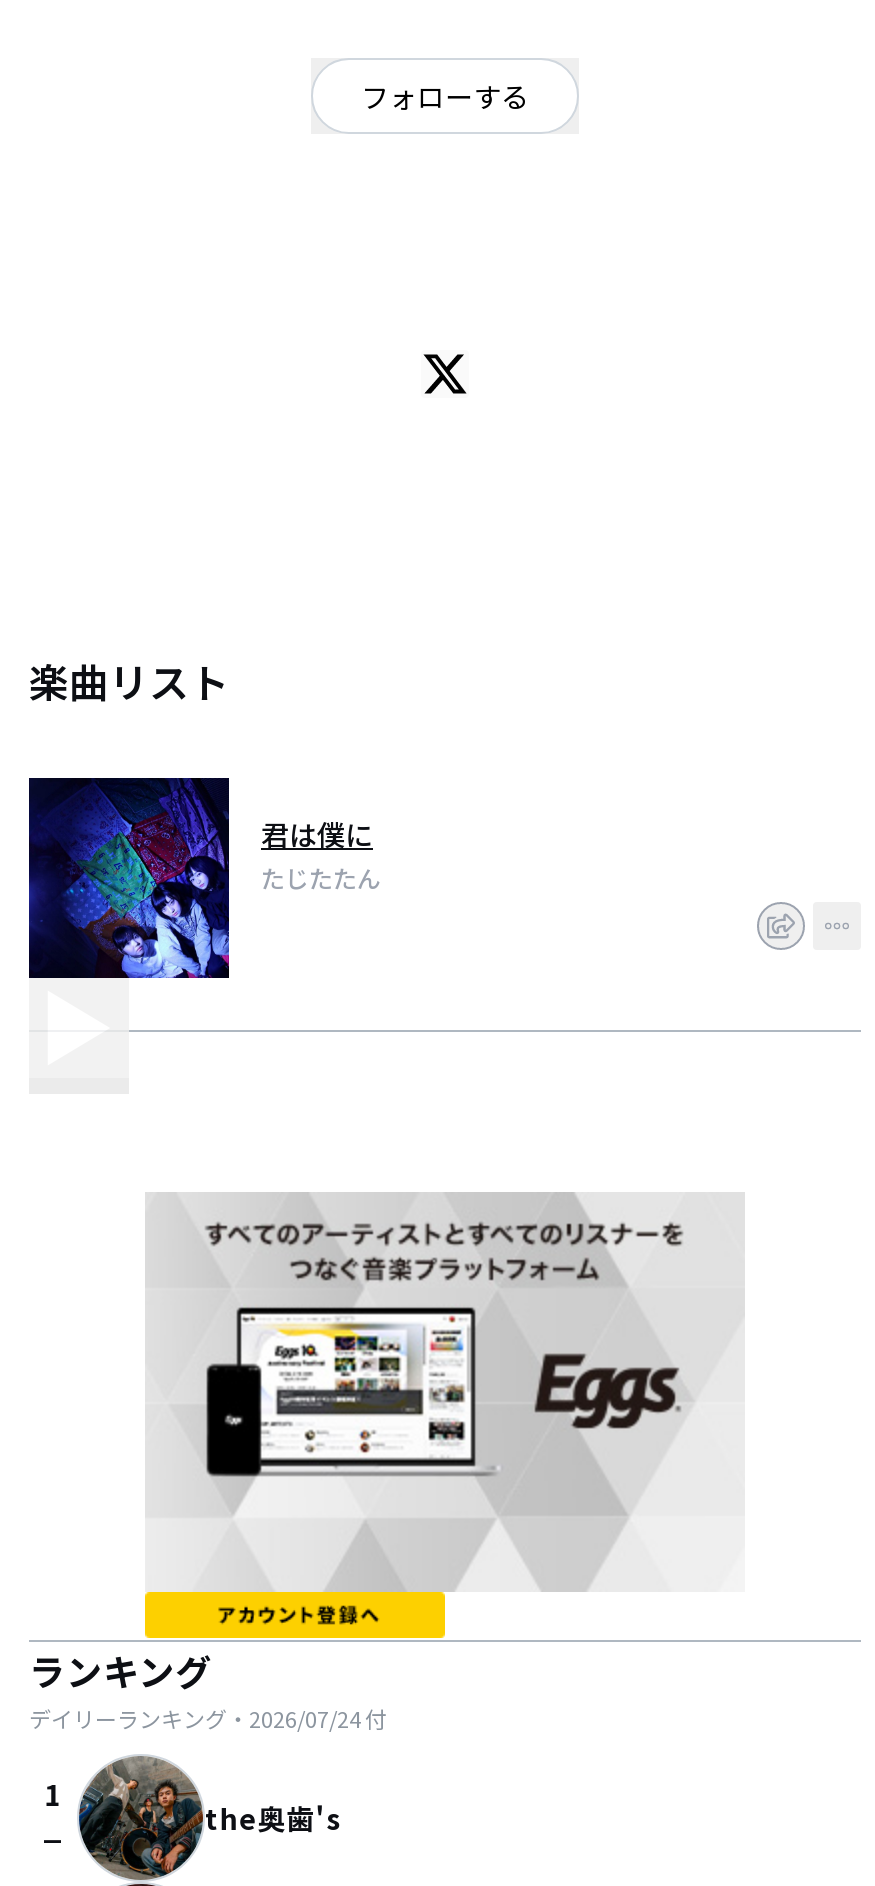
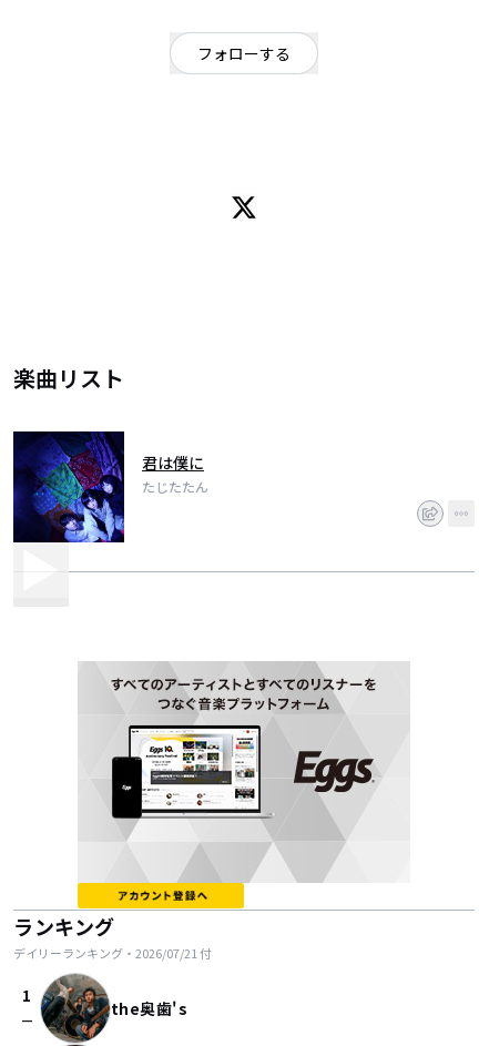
- デイリーランキング・2026/07/24付
+ デイリーランキング・2026/07/21付
